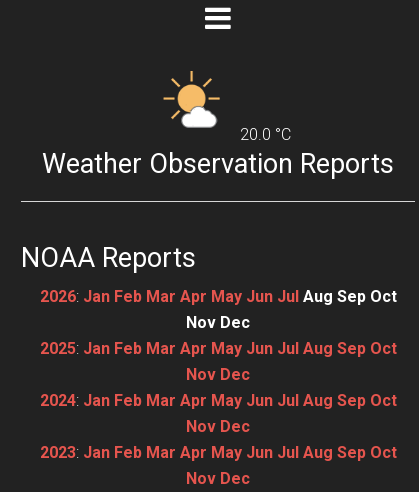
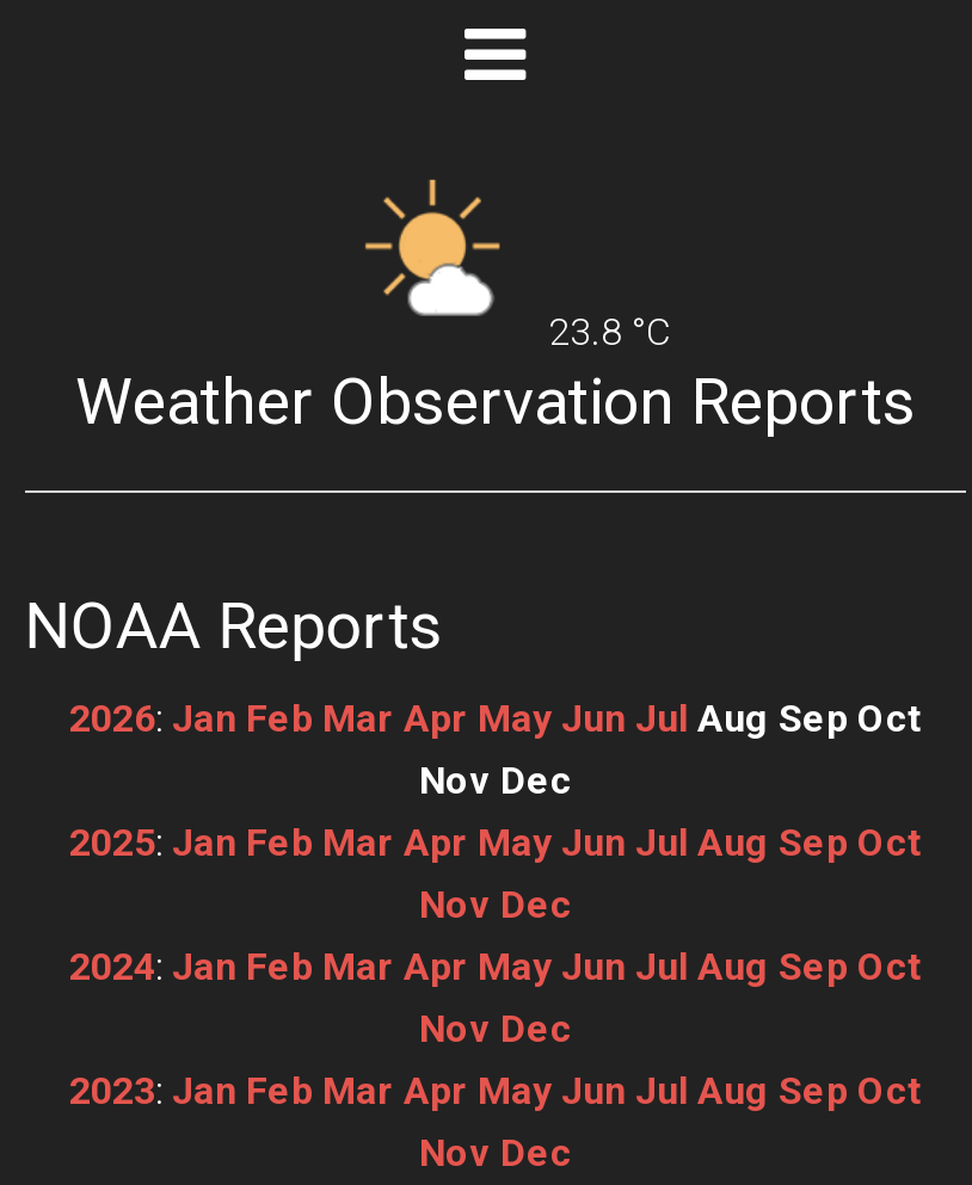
- 20.0 °C
+ 23.8 °C
